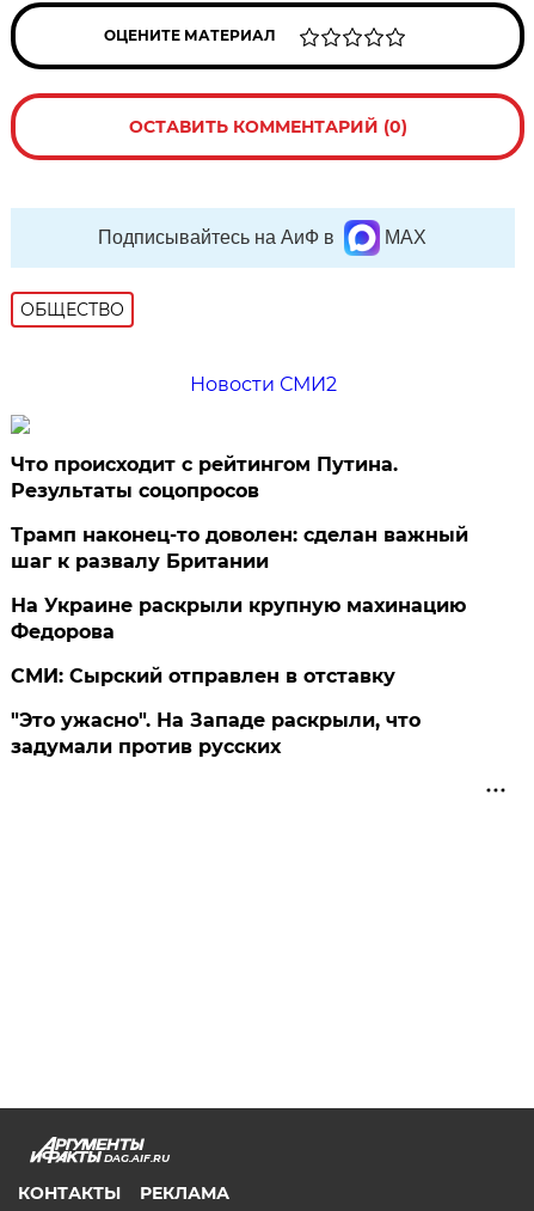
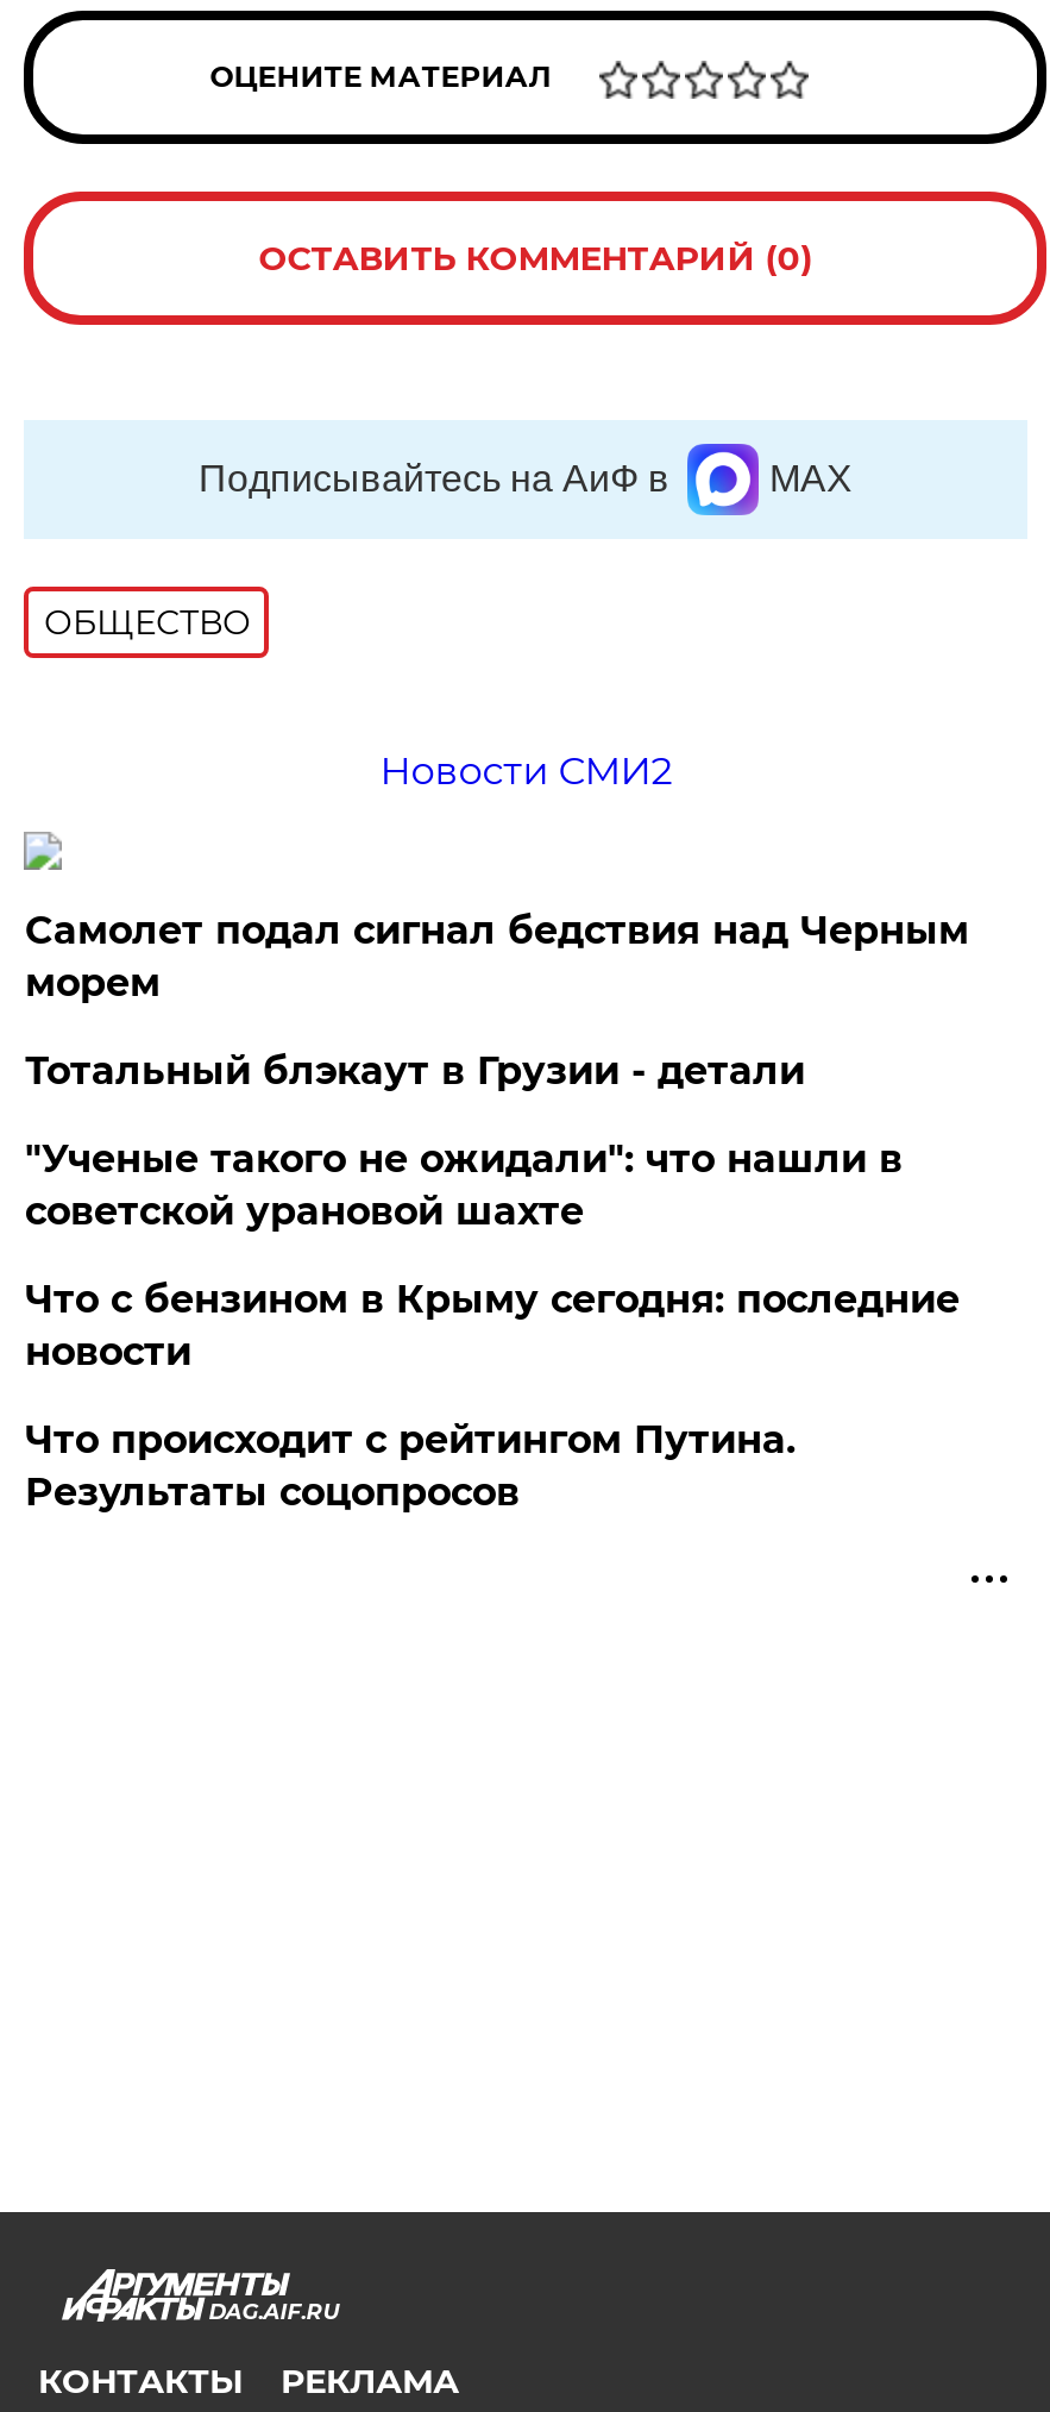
+ Самолет подал сигнал бедствия над Черным
+ морем
+ Тотальный блэкаут в Грузии - детали
+ "Ученые такого не ожидали": что нашли в
+ советской урановой шахте
+ Что с бензином в Крыму сегодня: последние
+ новости

moved down: Что происходит с рейтингом Путина. | Результаты соцопросов

- Трамп наконец-то доволен: сделан важный
- шаг к развалу Британии
- На Украине раскрыли крупную махинацию
- Федорова
- СМИ: Сырский отправлен в отставку
- "Это ужасно". На Западе раскрыли, что
- задумали против русских
